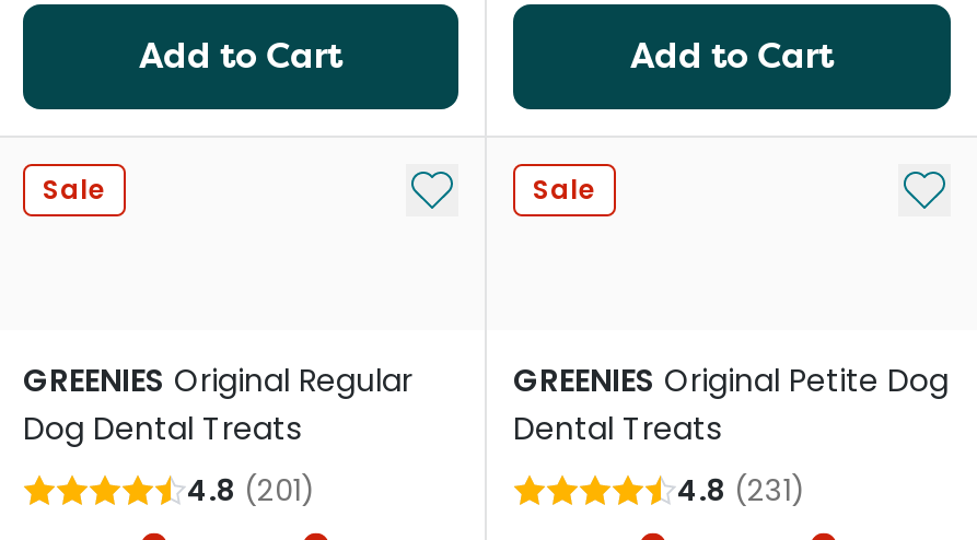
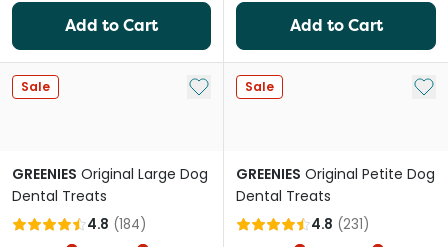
- GREENIES Original Regular
- Dog Dental Treats
- 4.8 (201)
+ GREENIES Original Large Dog
+ Dental Treats
+ 4.8 (184)
